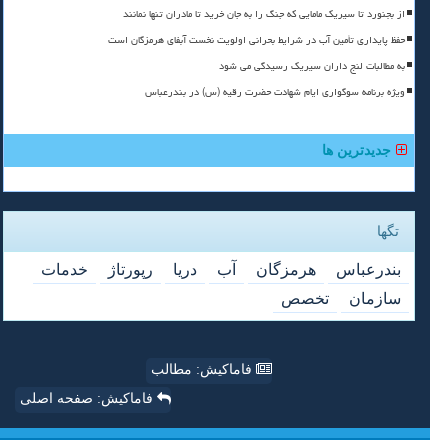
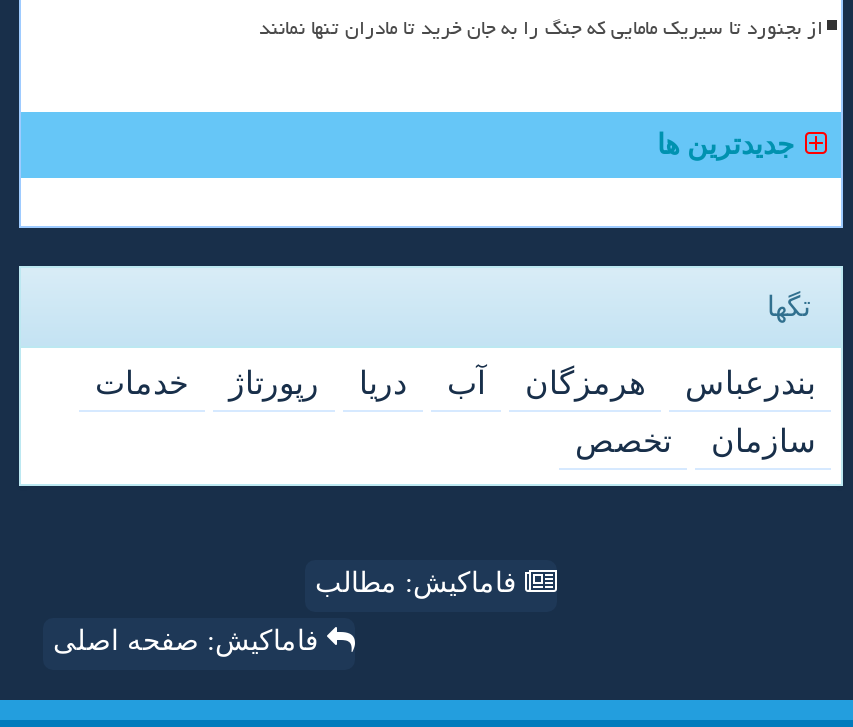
- حفظ پایداری تأمین آب در شرایط بحرانی اولویت نخست آبفای هرمزگان است
- به مطالبات لنج داران سیریک رسیدگی می شود
- ویژه برنامه سوگواری ایام شهادت حضرت رقیه (س) در بندرعباس
